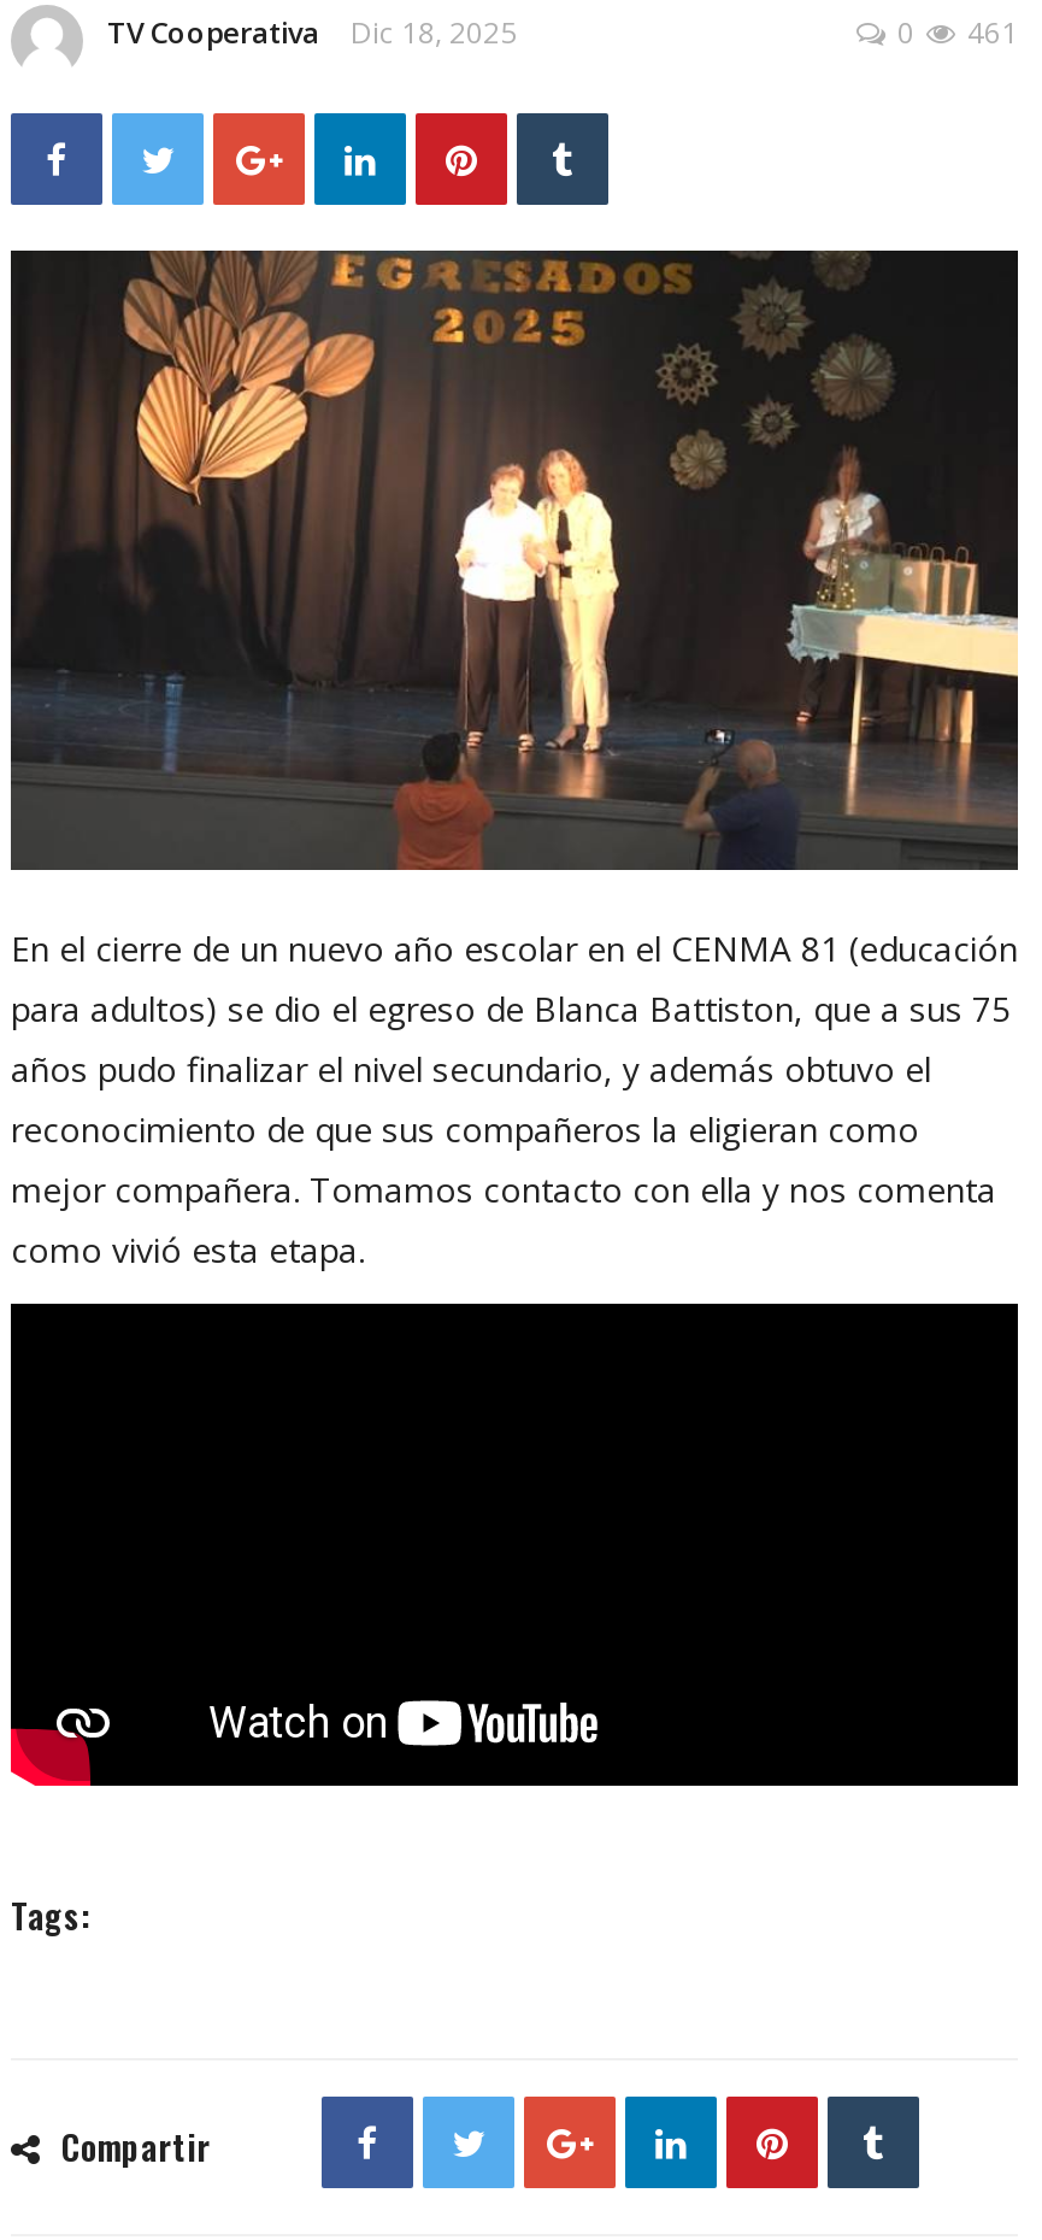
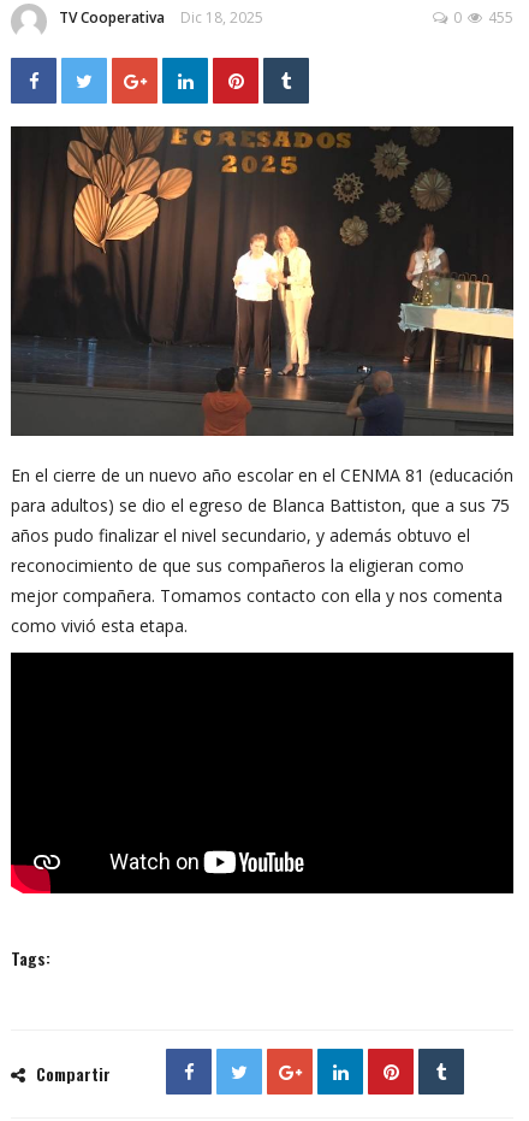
- 0 461
+ 0 455
